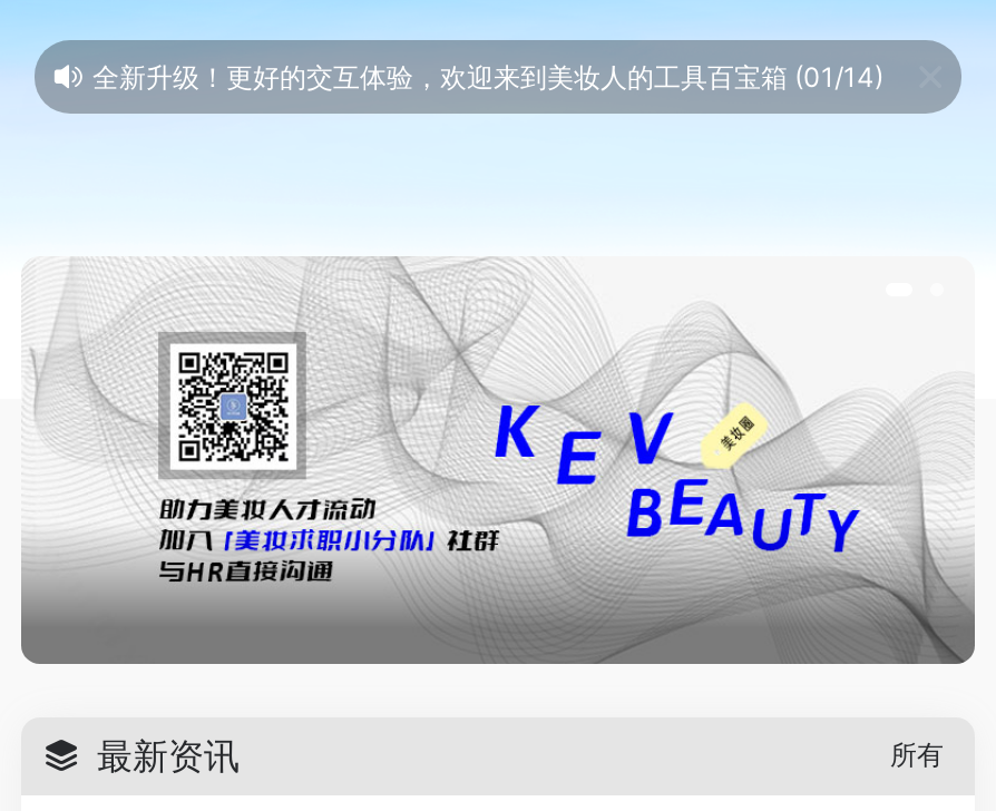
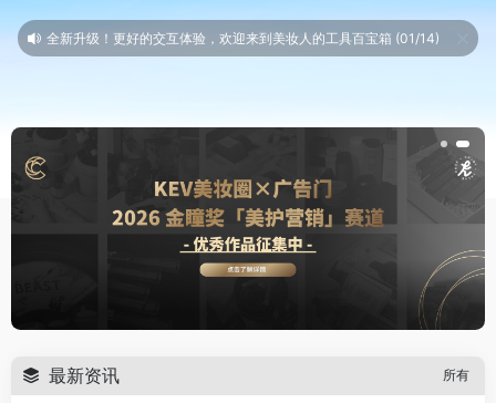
- [image]
+ [image]
